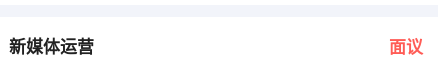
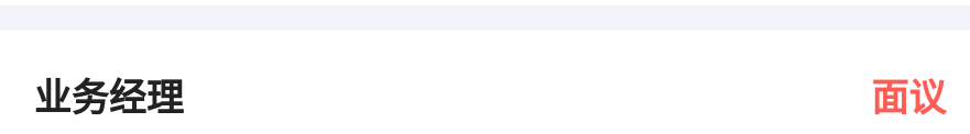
- 新媒体运营
+ 业务经理
